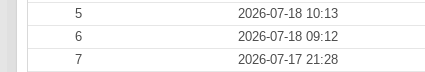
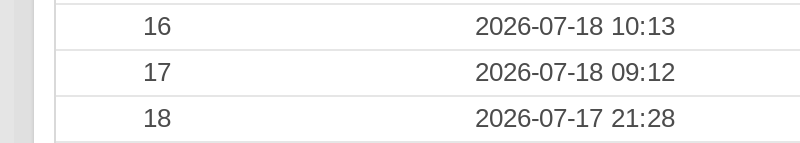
- 5
+ 16

- 6
+ 17

- 7
+ 18
